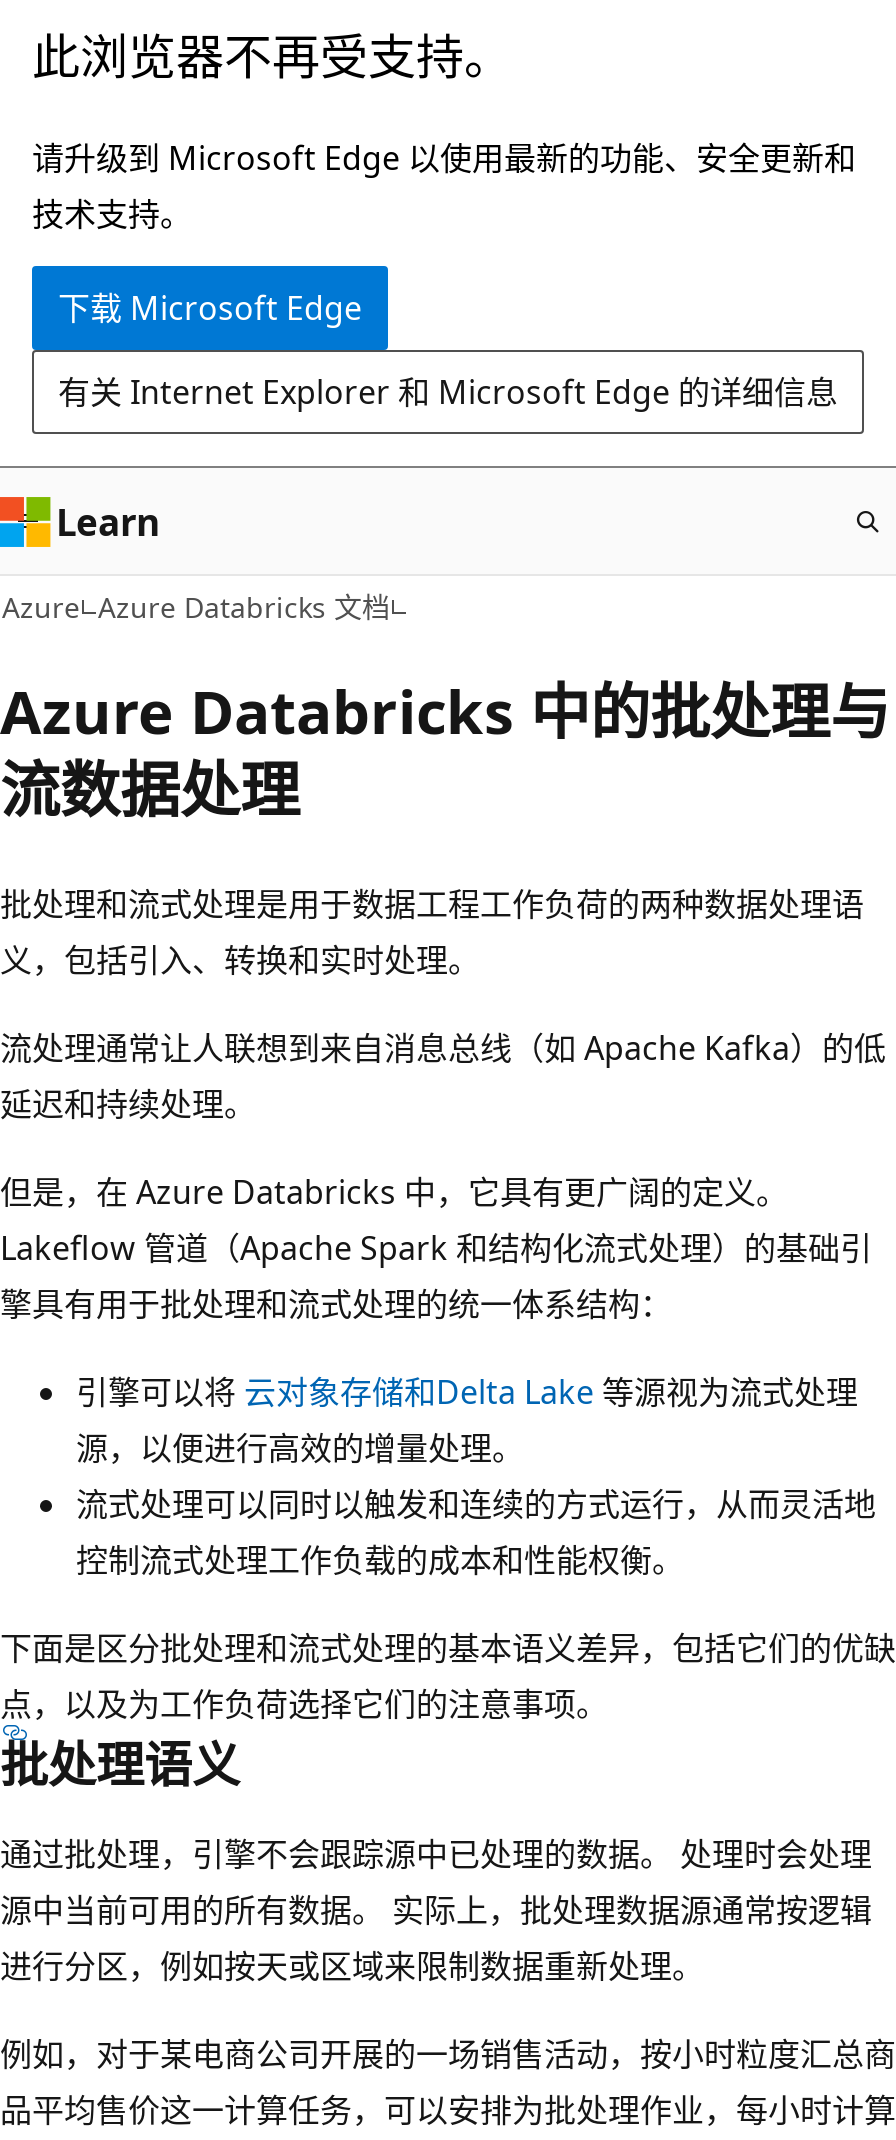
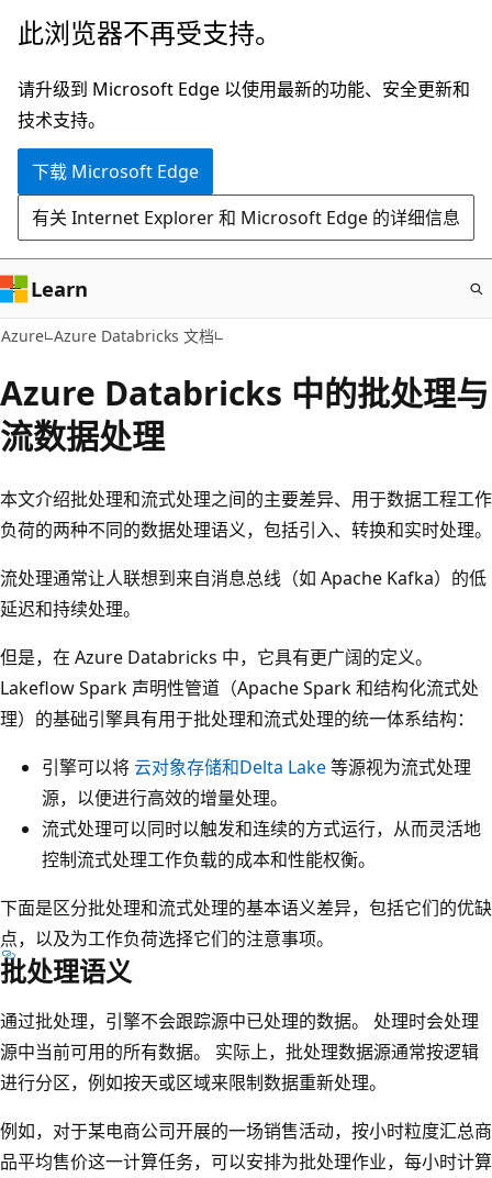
- 批处理和流式处理是用于数据工程工作负荷的两种数据处理语
- 义，包括引入、转换和实时处理。
+ 本文介绍批处理和流式处理之间的主要差异、用于数据工程工作
+ 负荷的两种不同的数据处理语义，包括引入、转换和实时处理。

- Lakeflow 管道（Apache Spark 和结构化流式处理）的基础引
- 擎具有用于批处理和流式处理的统一体系结构：
+ Lakeflow Spark 声明性管道（Apache Spark 和结构化流式处
+ 理）的基础引擎具有用于批处理和流式处理的统一体系结构：
